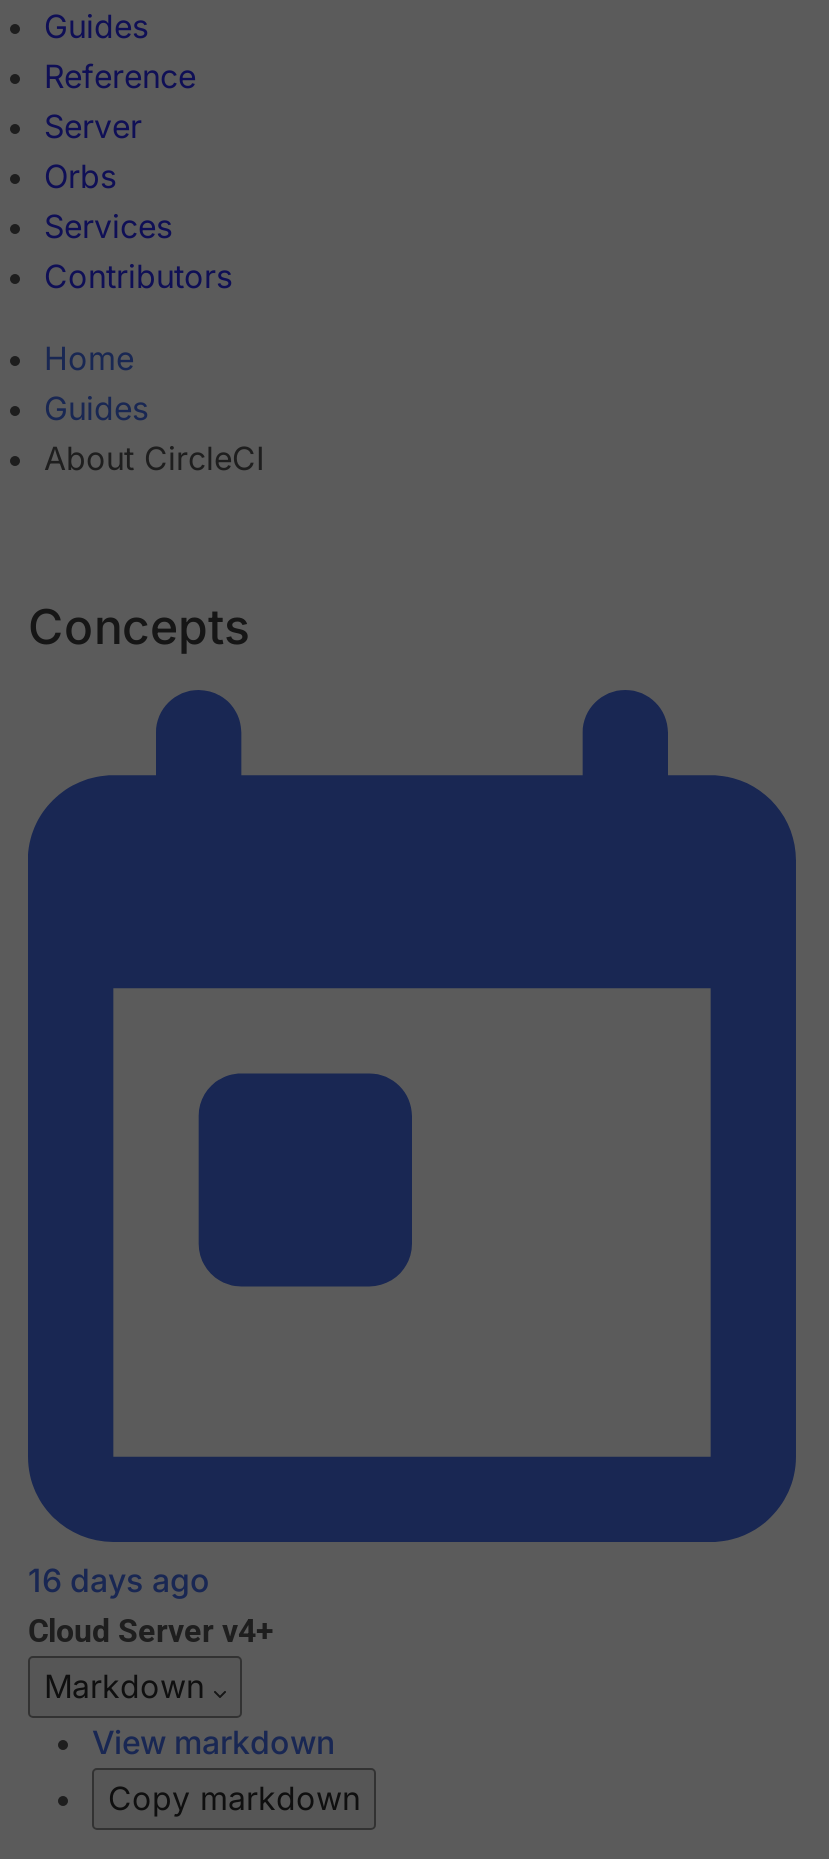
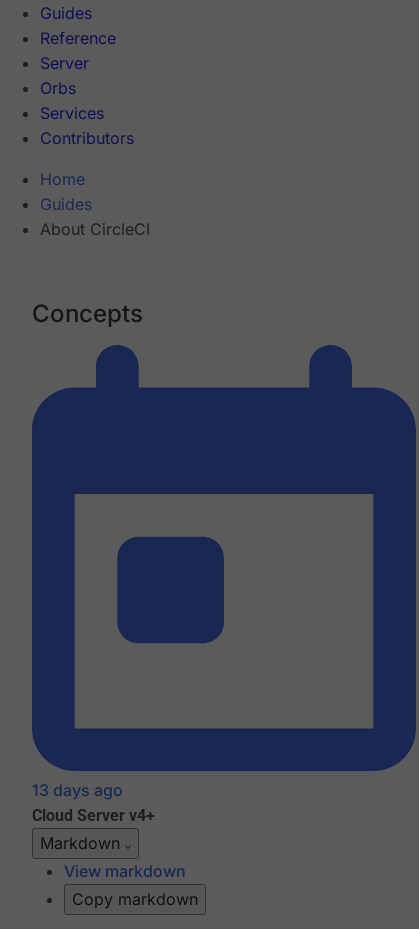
- 16 days ago
+ 13 days ago
